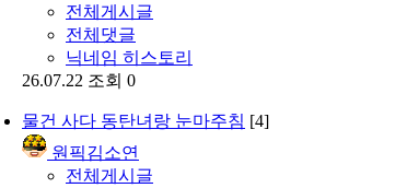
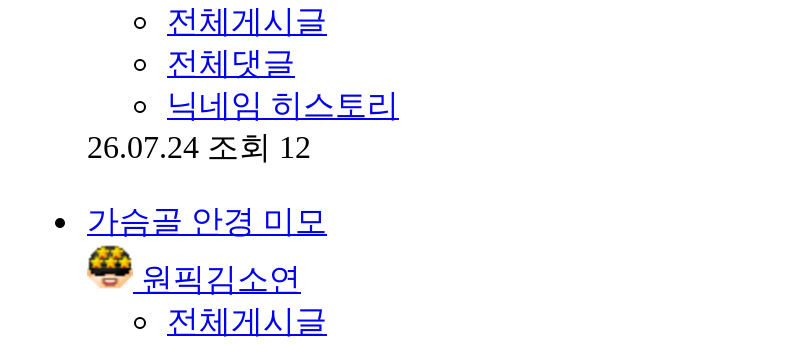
- 26.07.22 조회 0
+ 26.07.24 조회 12

- 물건 사다 동탄녀랑 눈마주침 [4]
+ 가슴골 안경 미모
